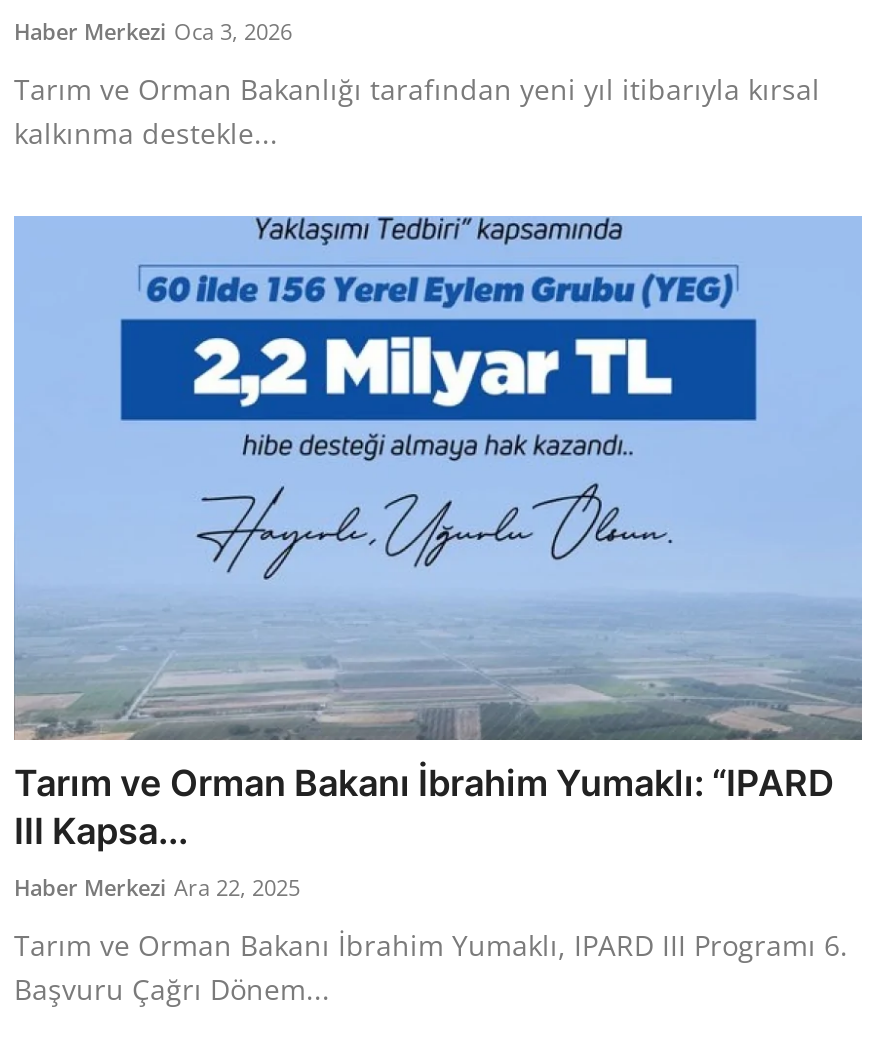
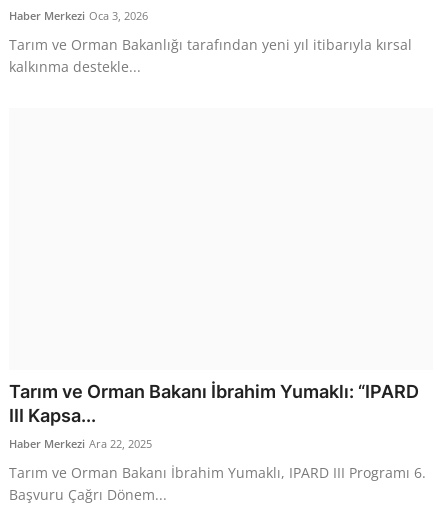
- [image]
